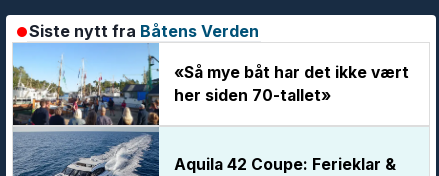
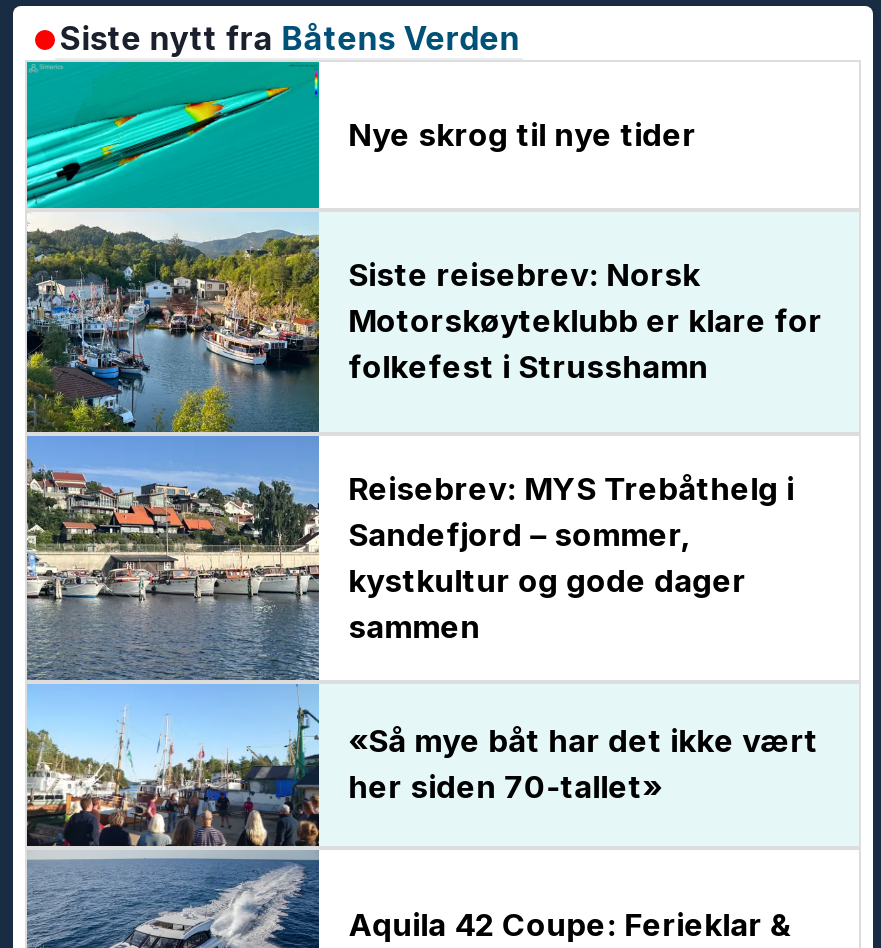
+ [image]
+ Nye skrog til nye tider

+ Siste reisebrev: Norsk
+ Motorskøyteklubb er klare for
+ folkefest i Strusshamn
+ Reisebrev: MYS Trebåthelg i
+ Sandefjord – sommer,
+ kystkultur og gode dager
+ sammen
